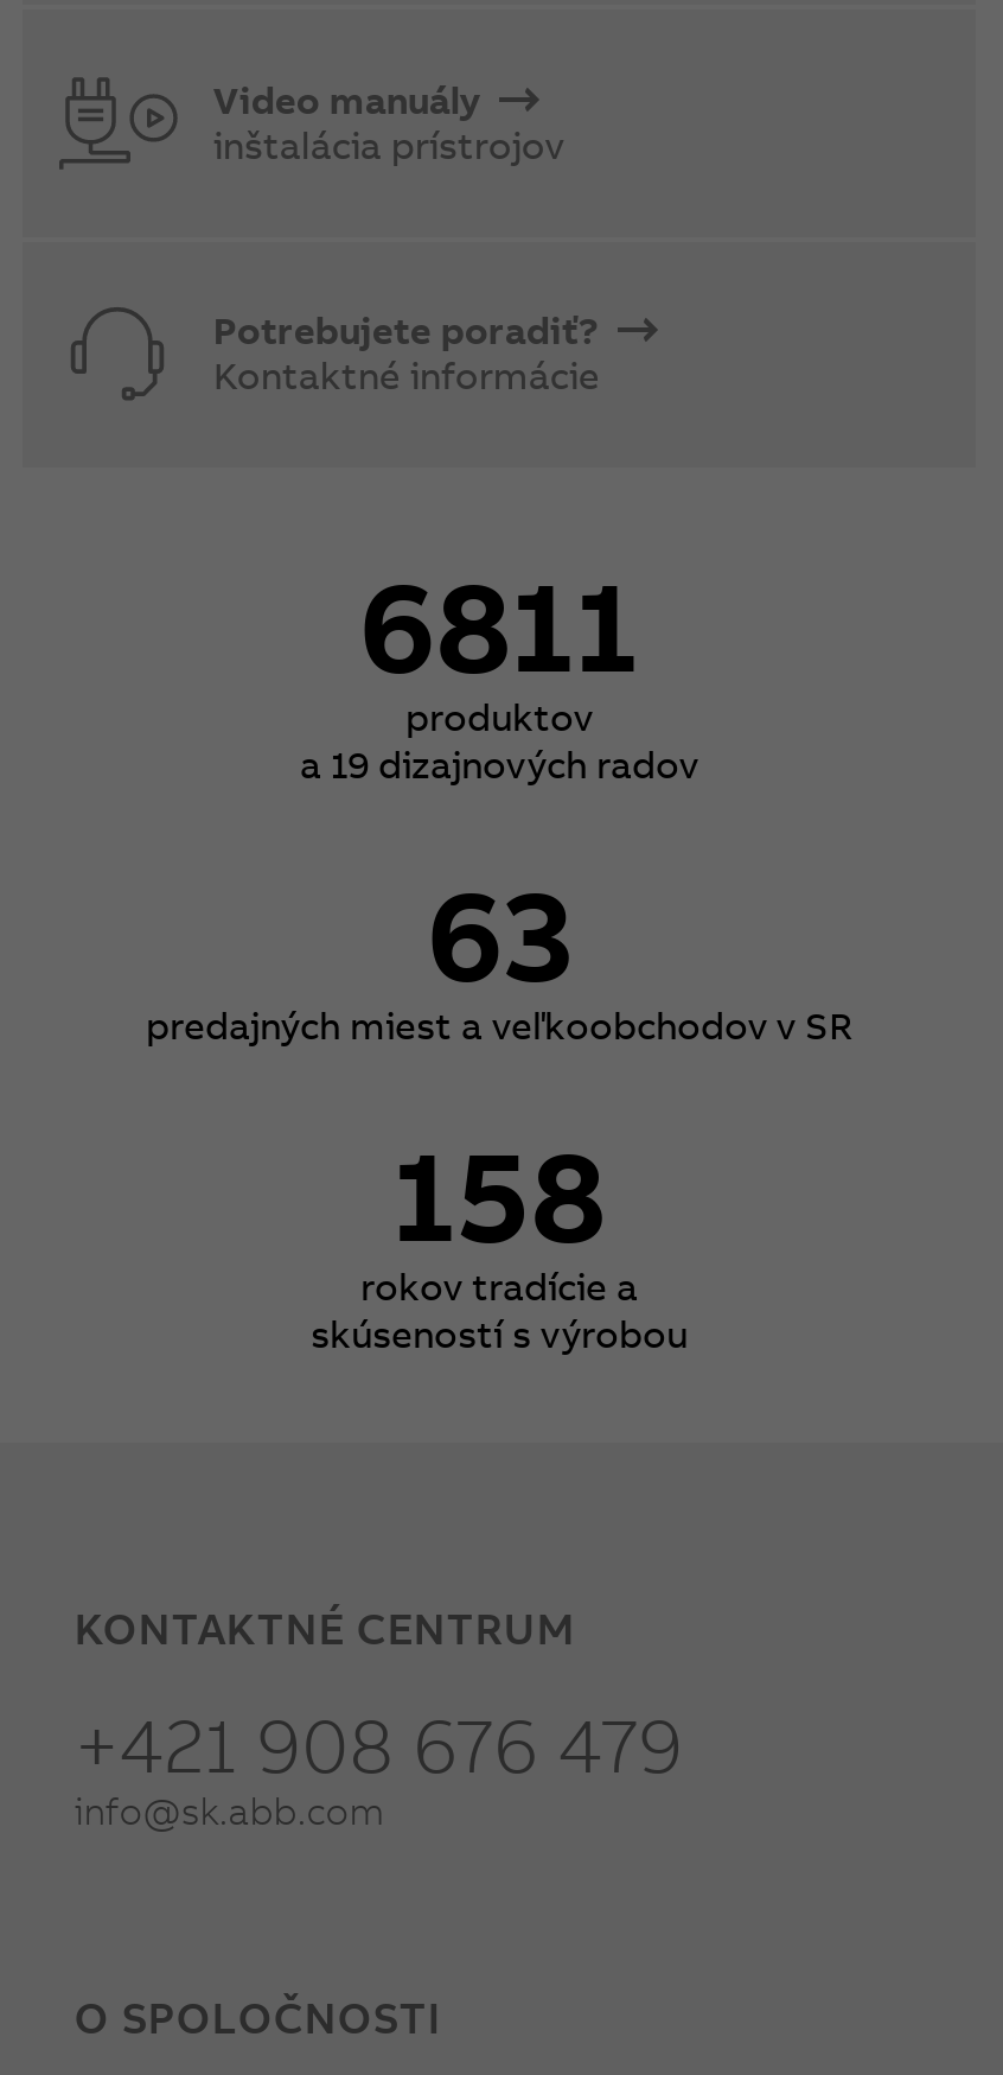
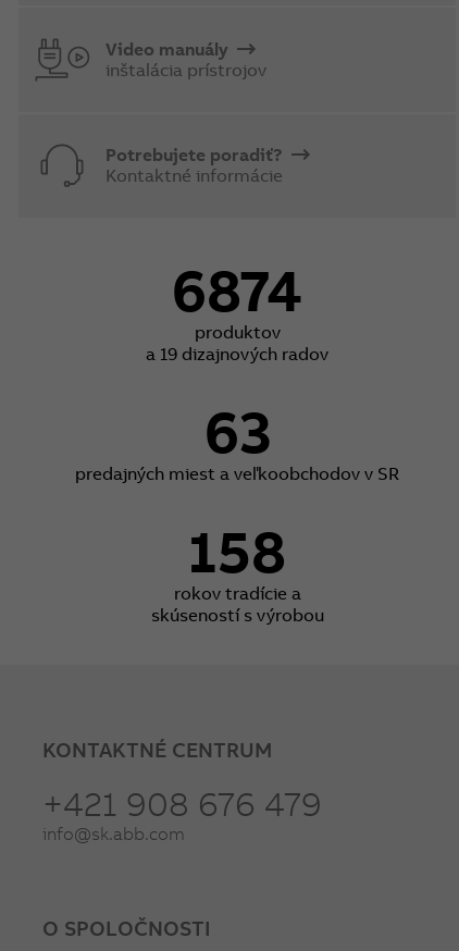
- 6811
+ 6874
